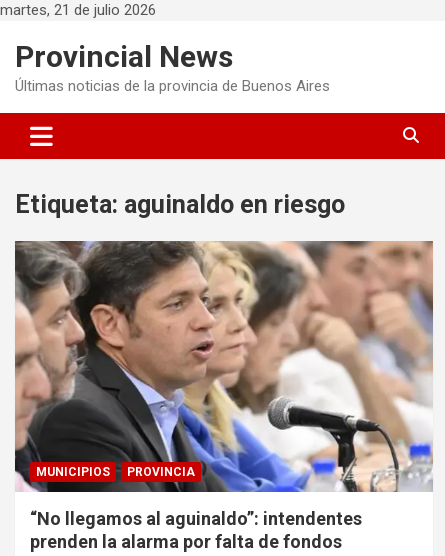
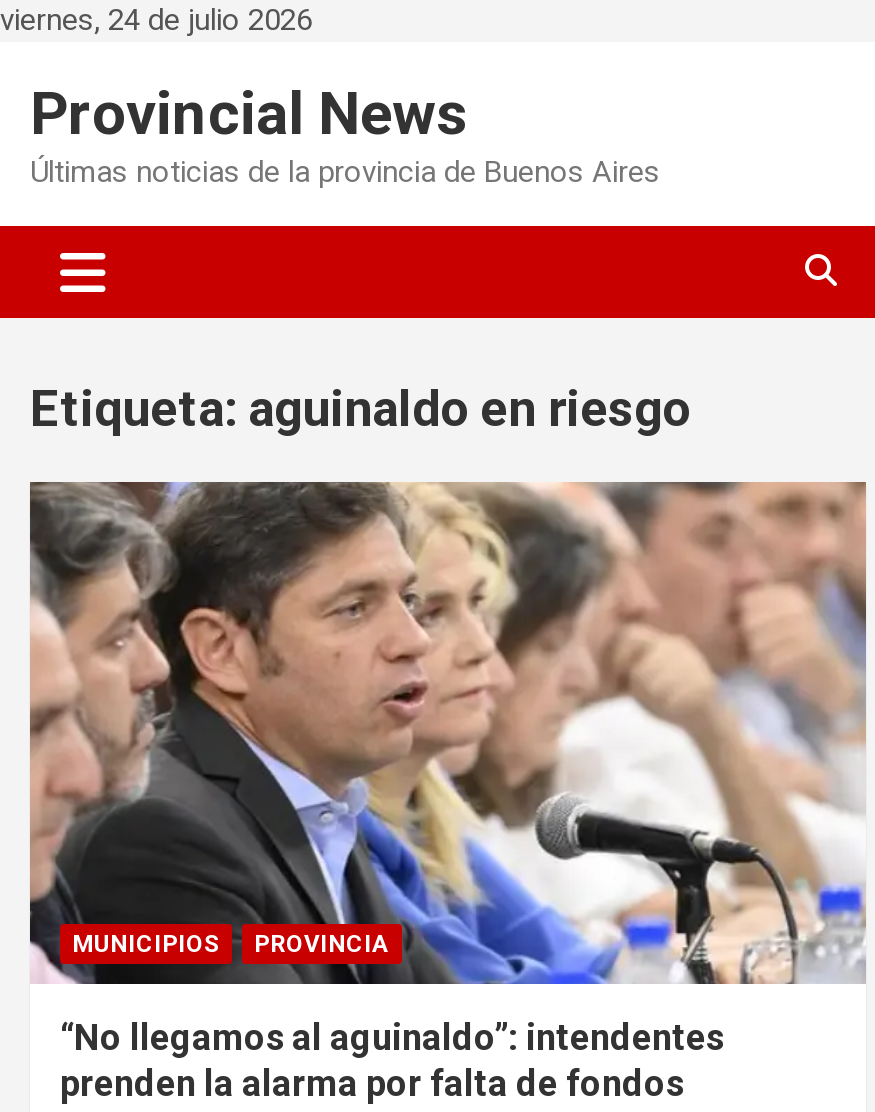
- martes, 21 de julio 2026
+ viernes, 24 de julio 2026
